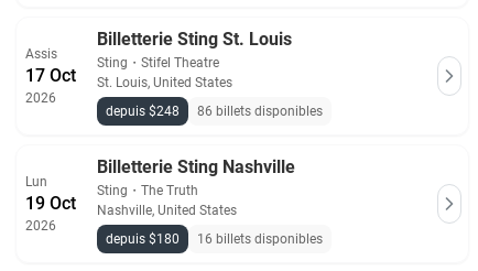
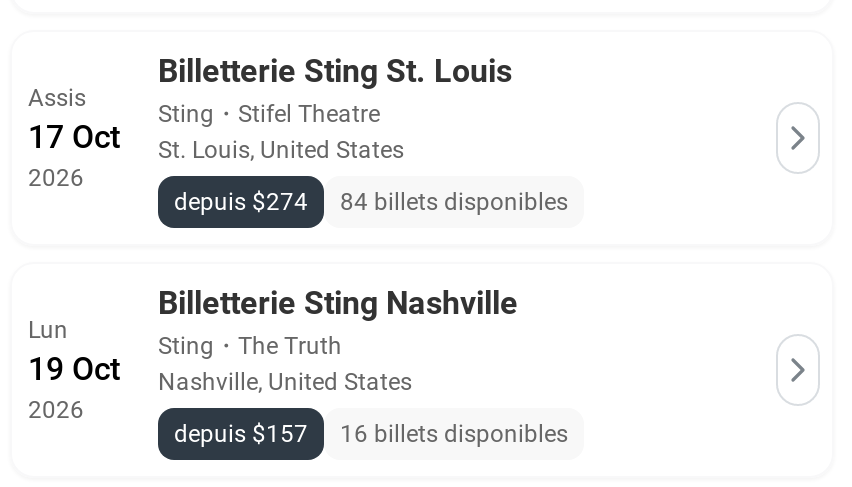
- depuis $248
+ depuis $274

- 86 billets disponibles
+ 84 billets disponibles

- depuis $180 16 billets disponibles
+ depuis $157 16 billets disponibles
